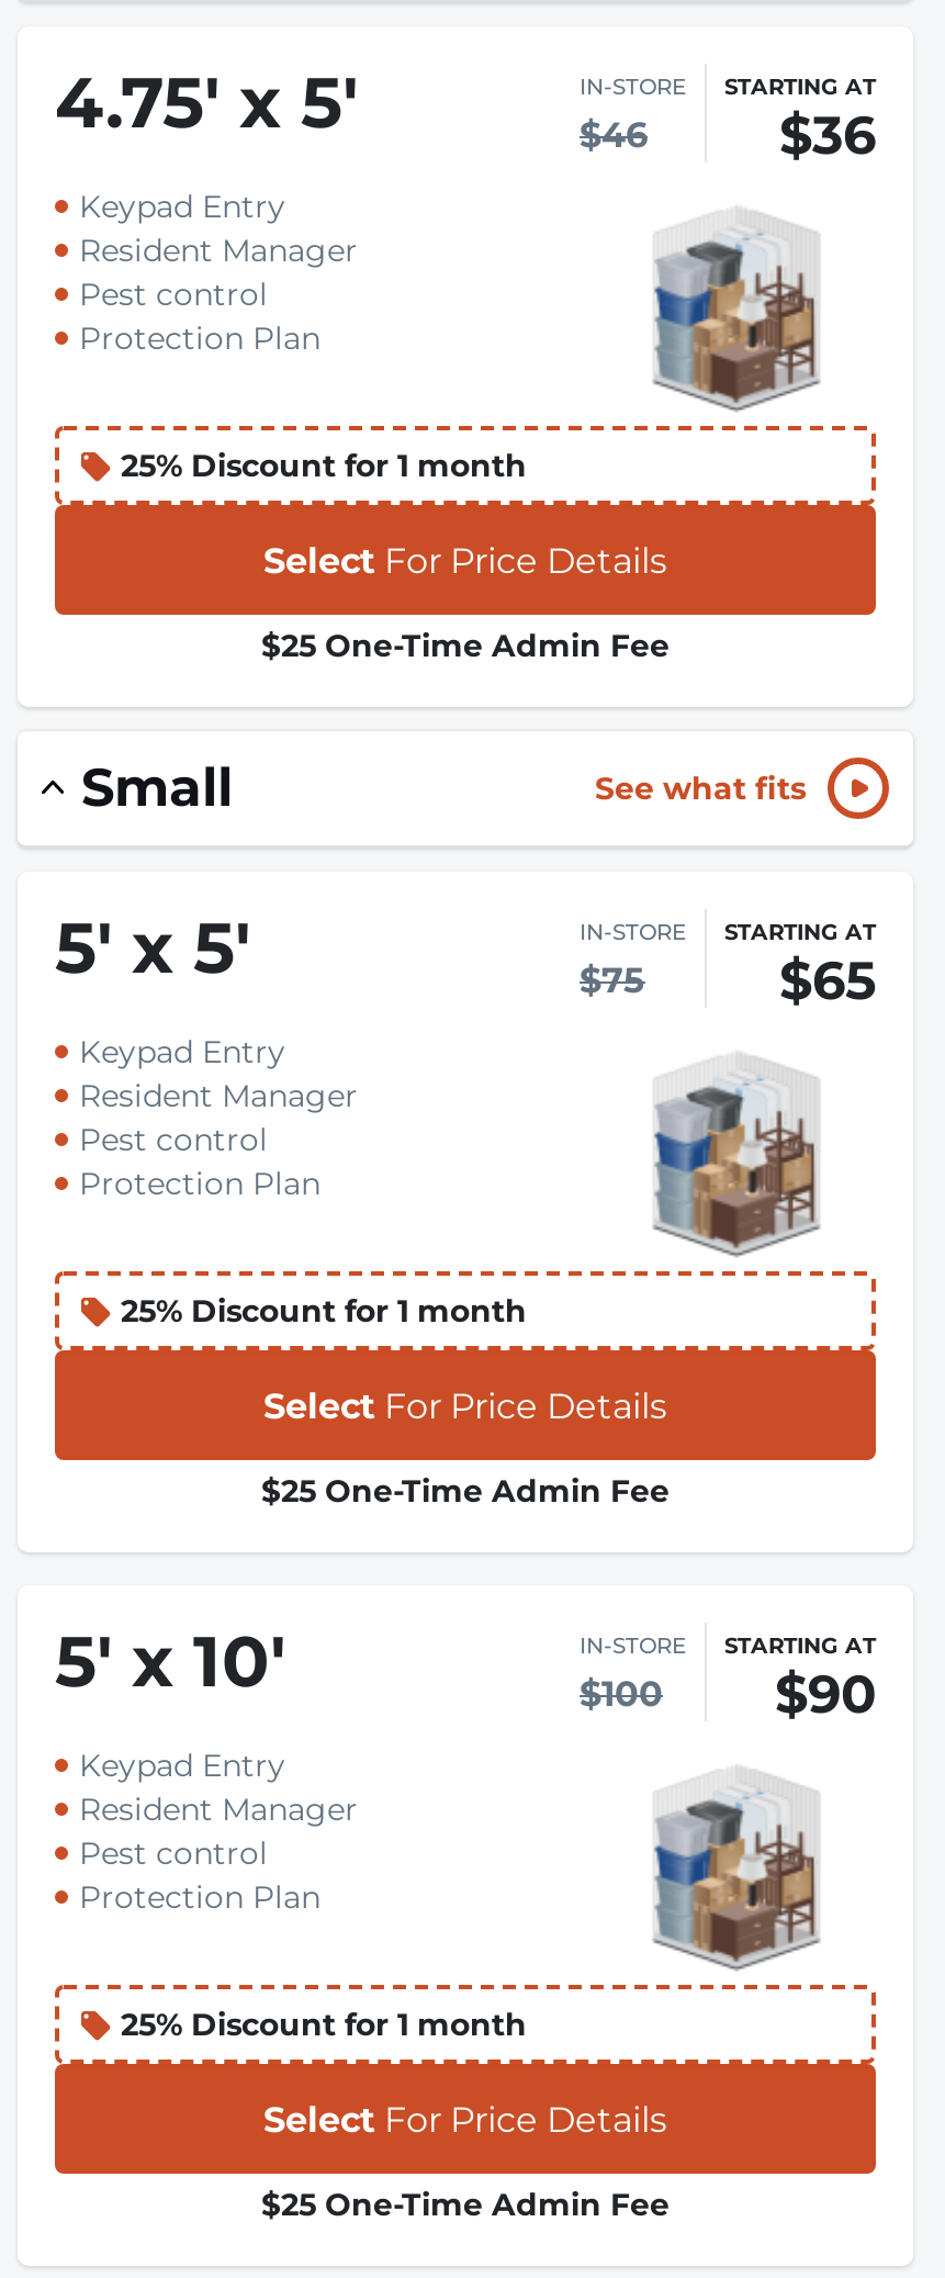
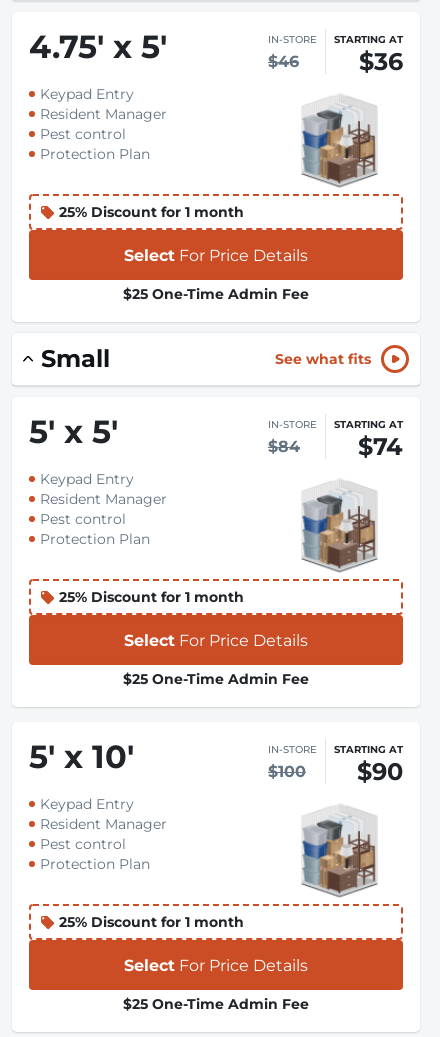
- $75
+ $84

- $65
+ $74
